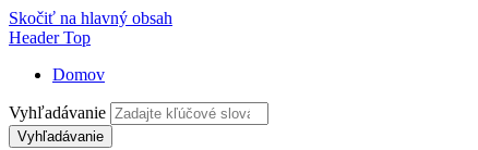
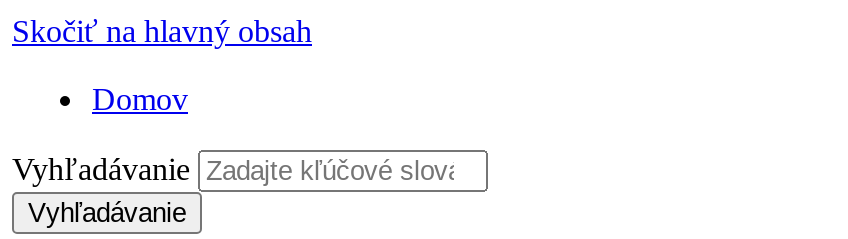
- Header Top
